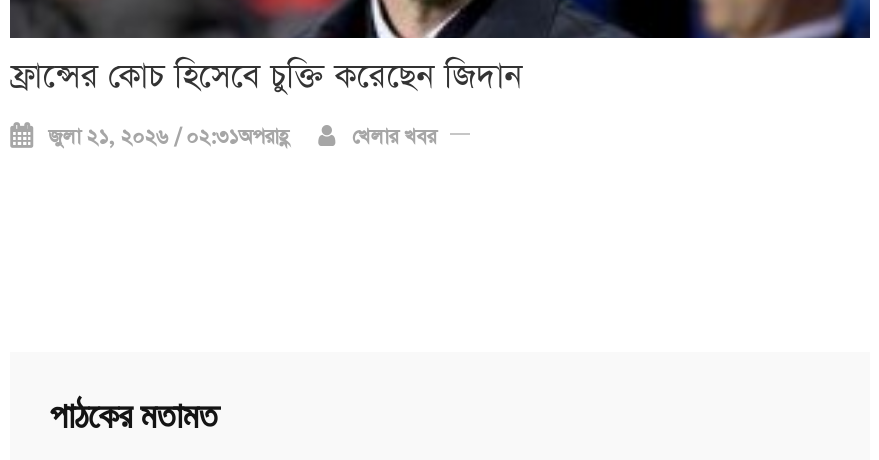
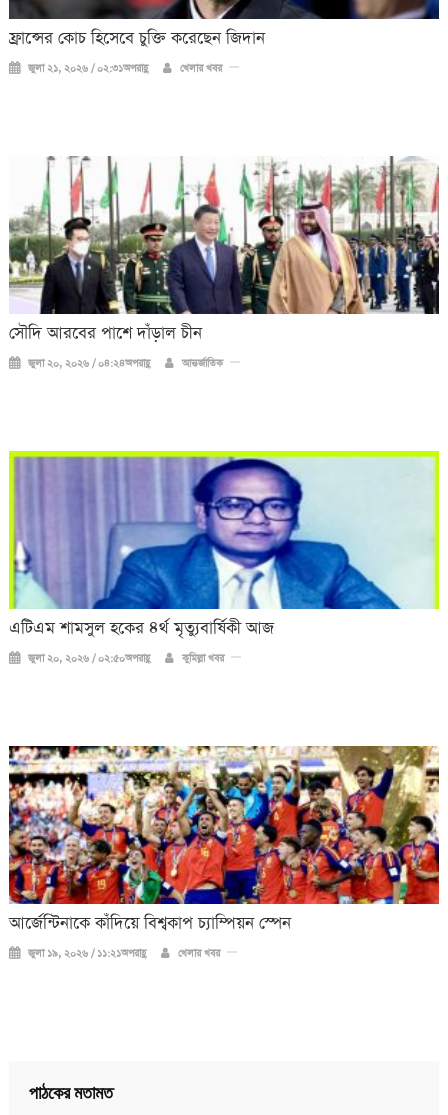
+ [image]
+ এটিএম শামসুল হকের ৪র্থ মৃত্যুবার্ষিকী আজ
+ জুলা ২০, ২০২৬ / ০২:৫০অপরাহ্ণ
+ কুমিল্লা খবর

+ [image]
+ আর্জেন্টিনাকে কাঁদিয়ে বিশ্বকাপ চ্যাম্পিয়ন স্পেন
+ জুলা ১৯, ২০২৬ / ১১:২১অপরাহ্ণ
+ খেলার খবর

+ [image]
+ সৌদি আরবের পাশে দাঁড়াল চীন
+ জুলা ২০, ২০২৬ / ০৪:২৪অপরাহ্ণ
+ আন্তর্জাতিক
